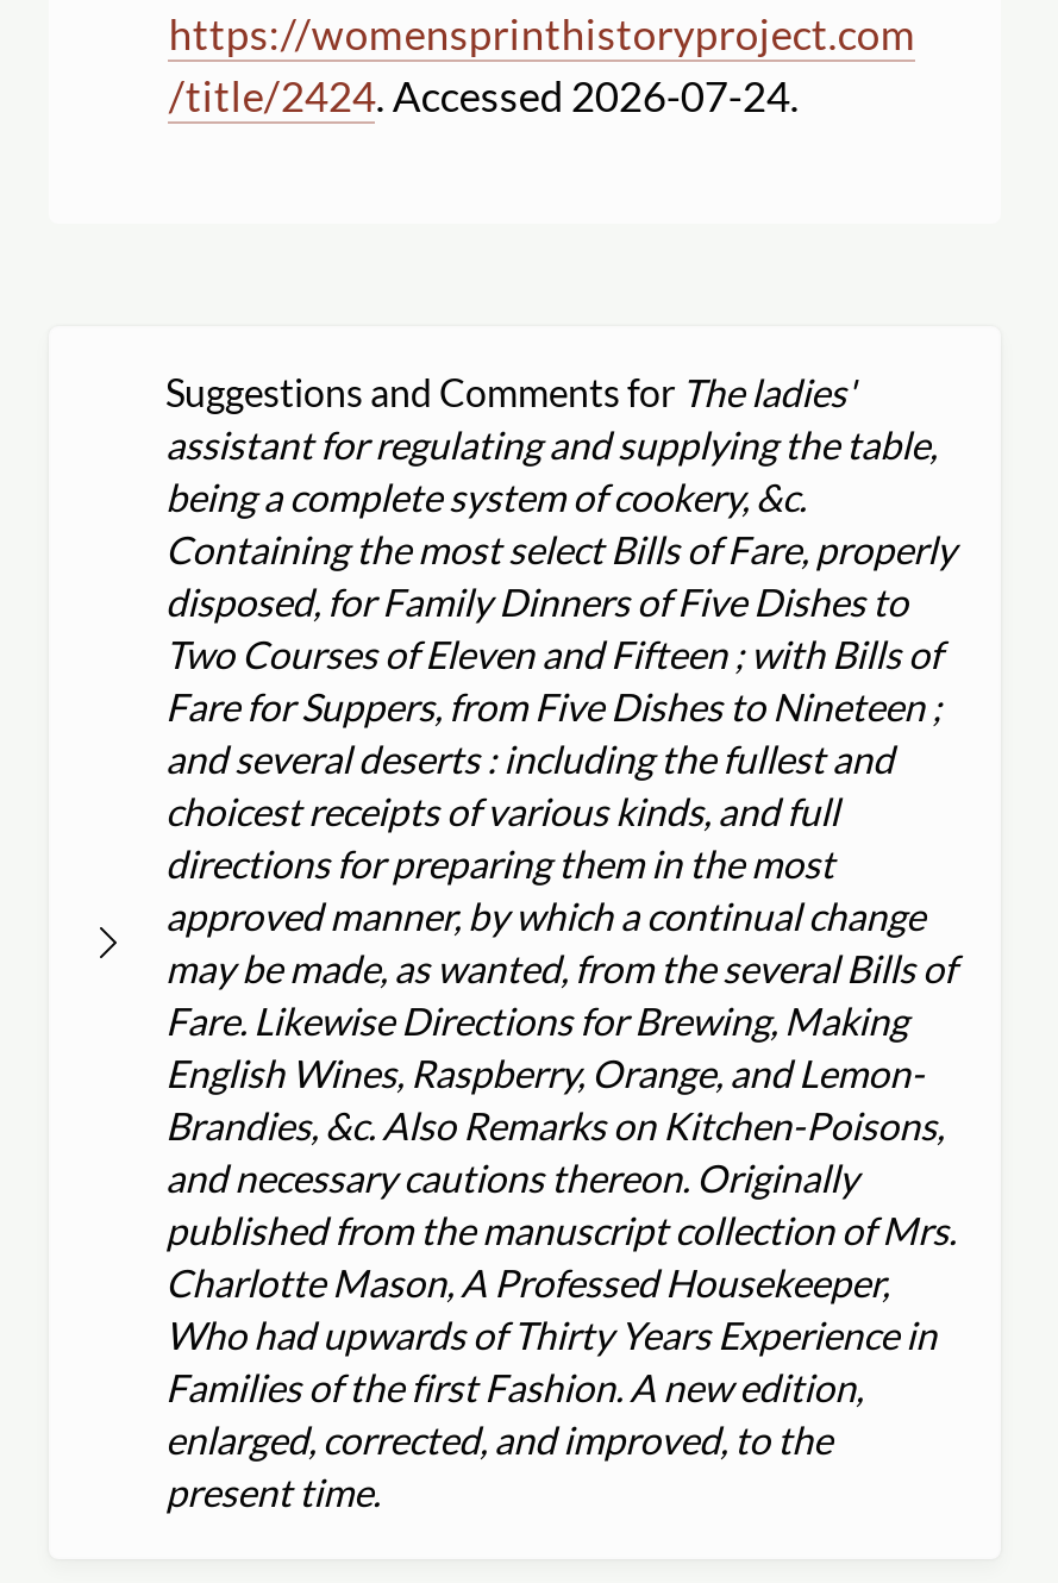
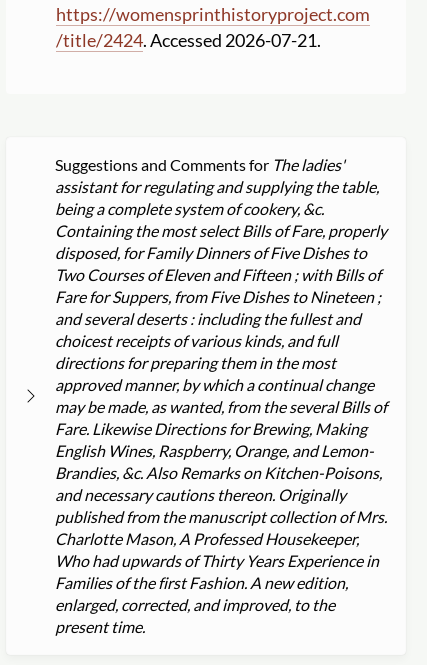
- /title/2424. Accessed 2026-07-24.
+ /title/2424. Accessed 2026-07-21.
